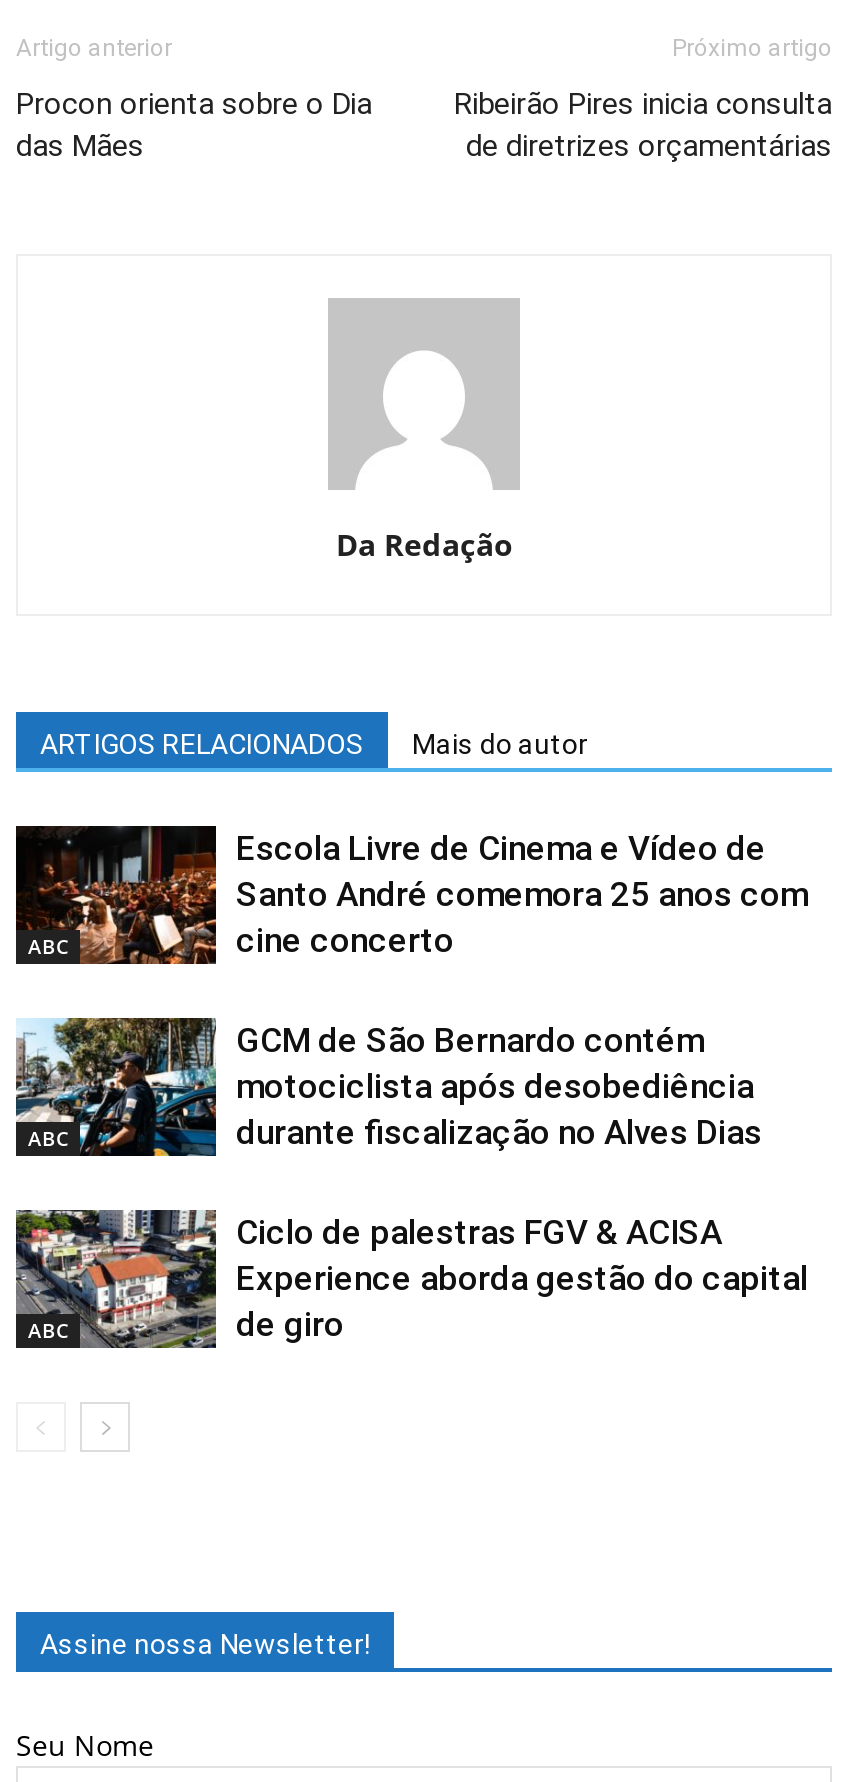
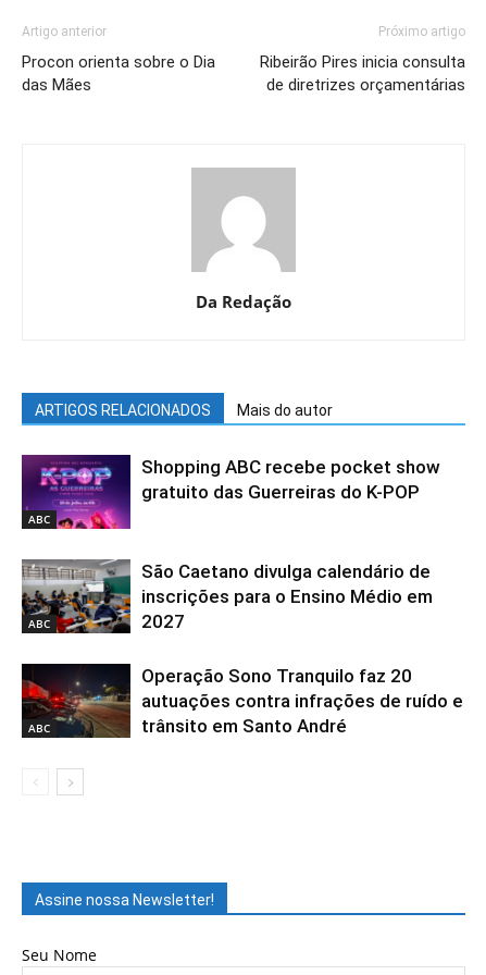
- [image]
- Escola Livre de Cinema e Vídeo de
- Santo André comemora 25 anos com
- cine concerto
+ [image]
+ Shopping ABC recebe pocket show
+ gratuito das Guerreiras do K-POP

- [image]
- GCM de São Bernardo contém
- motociclista após desobediência
- durante fiscalização no Alves Dias
+ [image]
+ São Caetano divulga calendário de
+ inscrições para o Ensino Médio em
+ 2027

- [image]
- Ciclo de palestras FGV & ACISA
- Experience aborda gestão do capital
- de giro
+ [image]
+ Operação Sono Tranquilo faz 20
+ autuações contra infrações de ruído e
+ trânsito em Santo André
